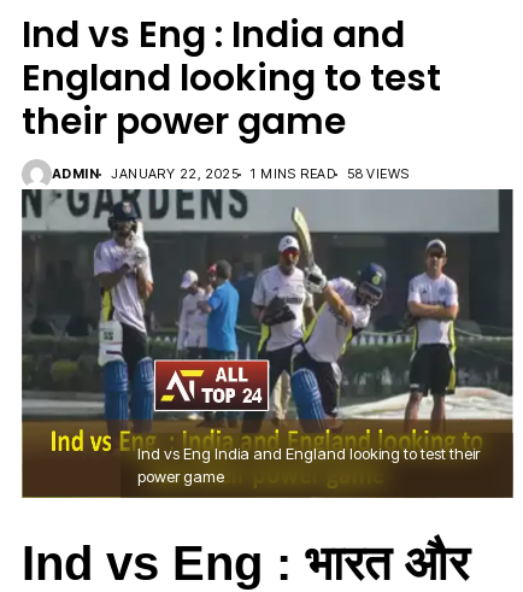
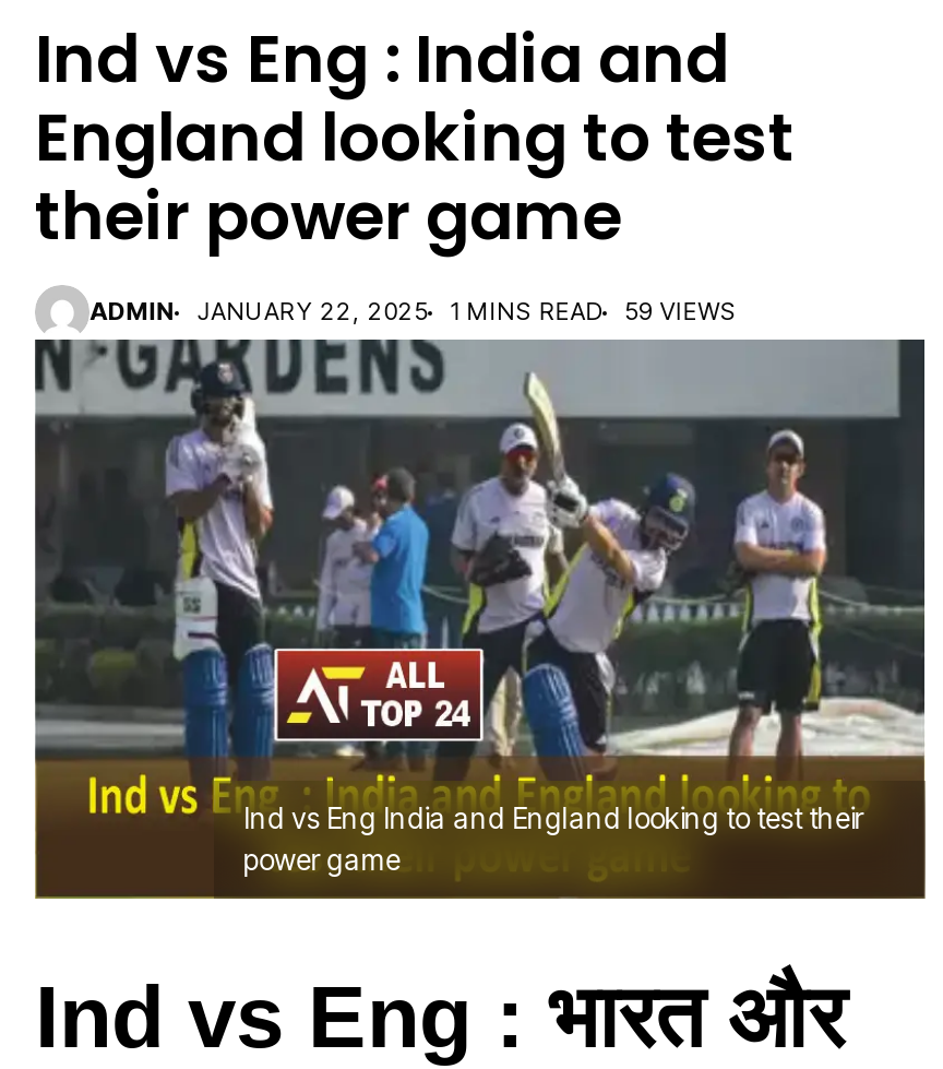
- ADMIN JANUARY 22, 2025 1 MINS READ 58 VIEWS
+ ADMIN JANUARY 22, 2025 1 MINS READ 59 VIEWS
